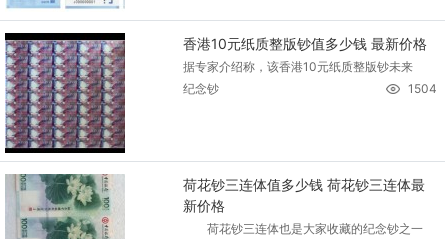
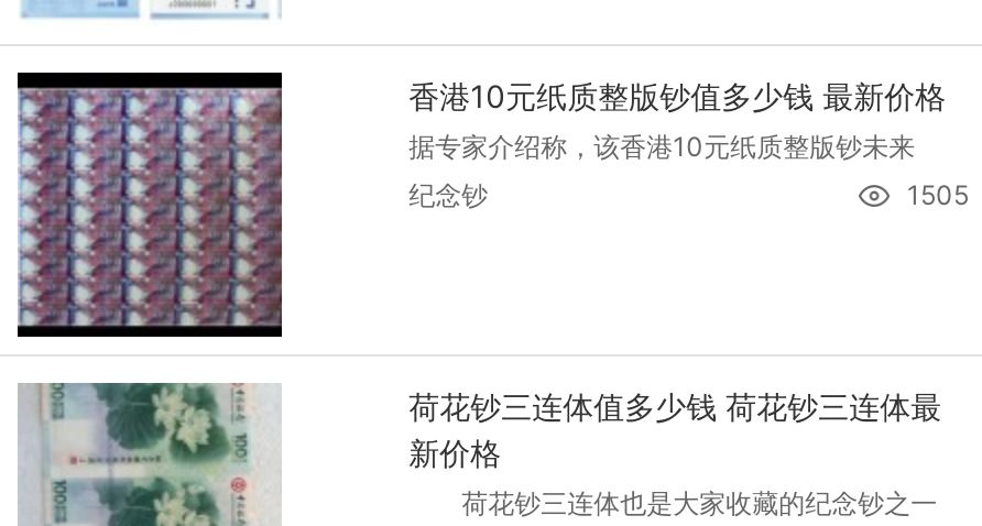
- 1504
+ 1505
